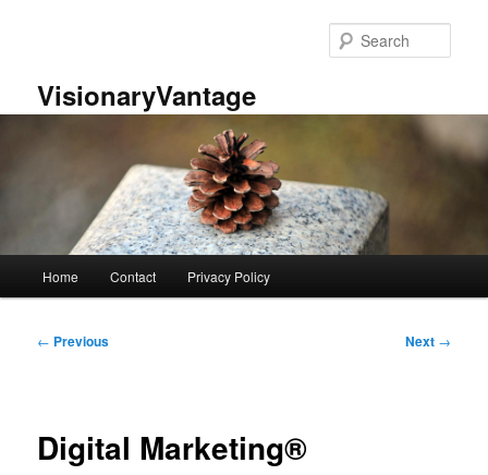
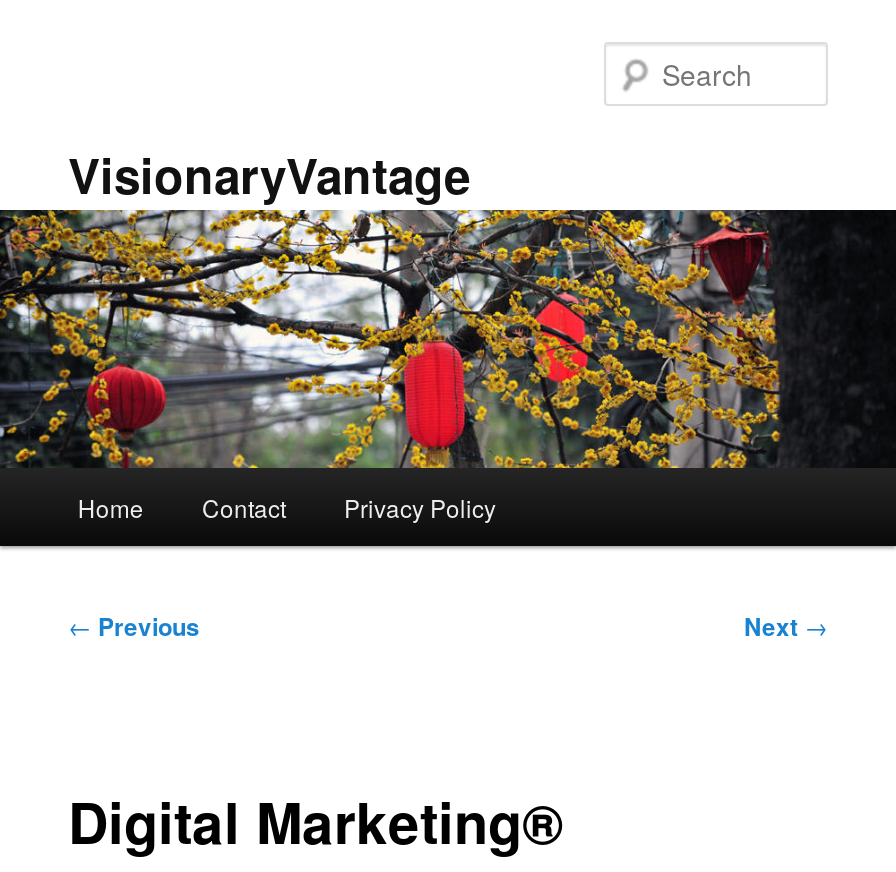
- [image]
+ [image]
